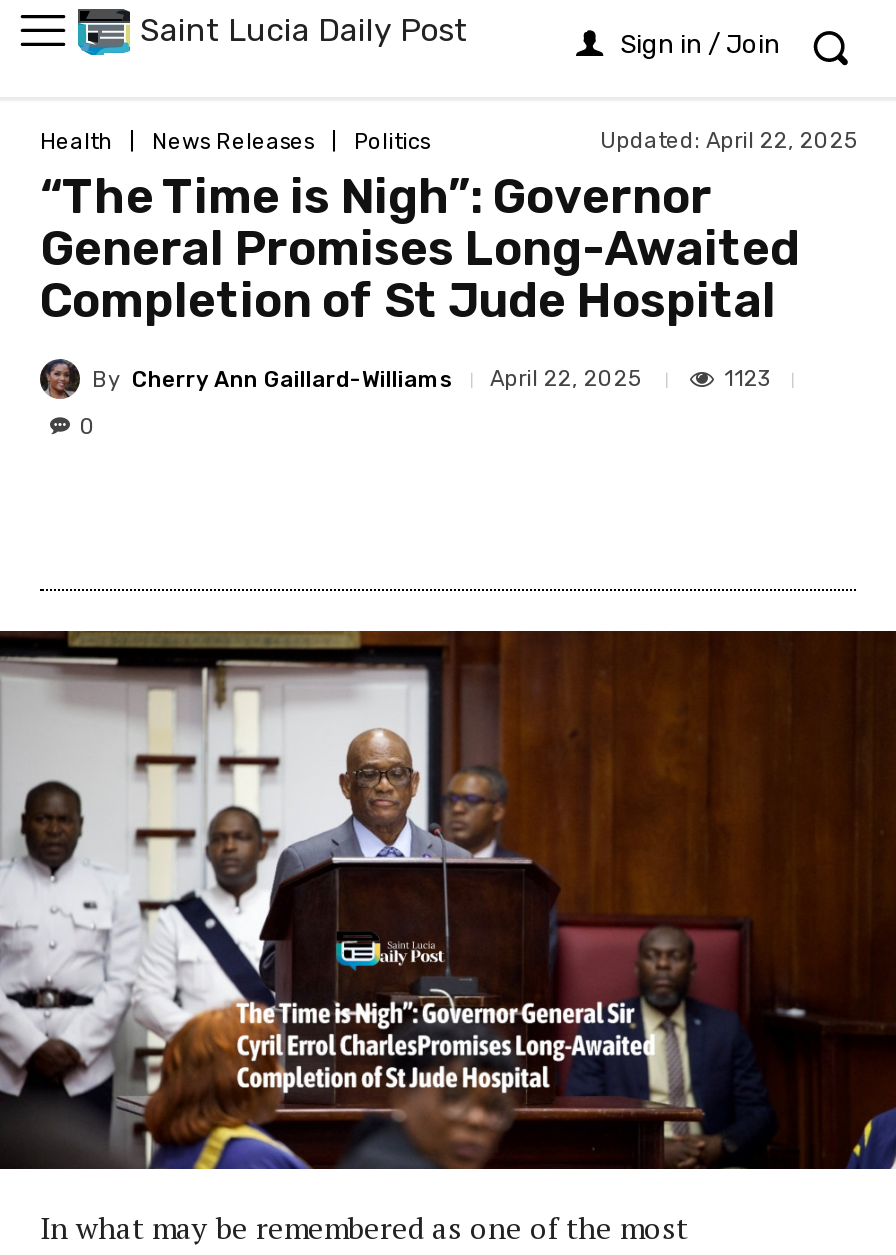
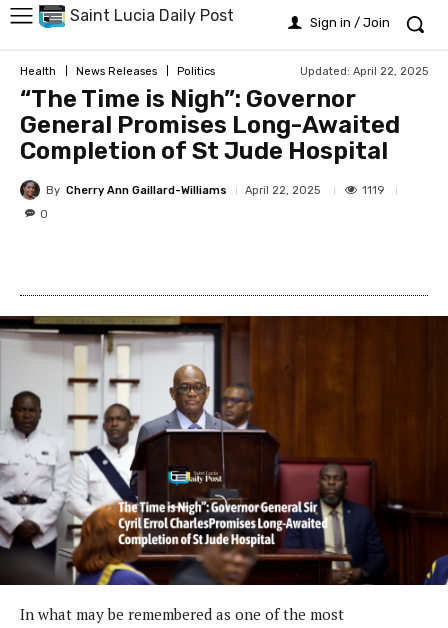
- 1123
+ 1119
